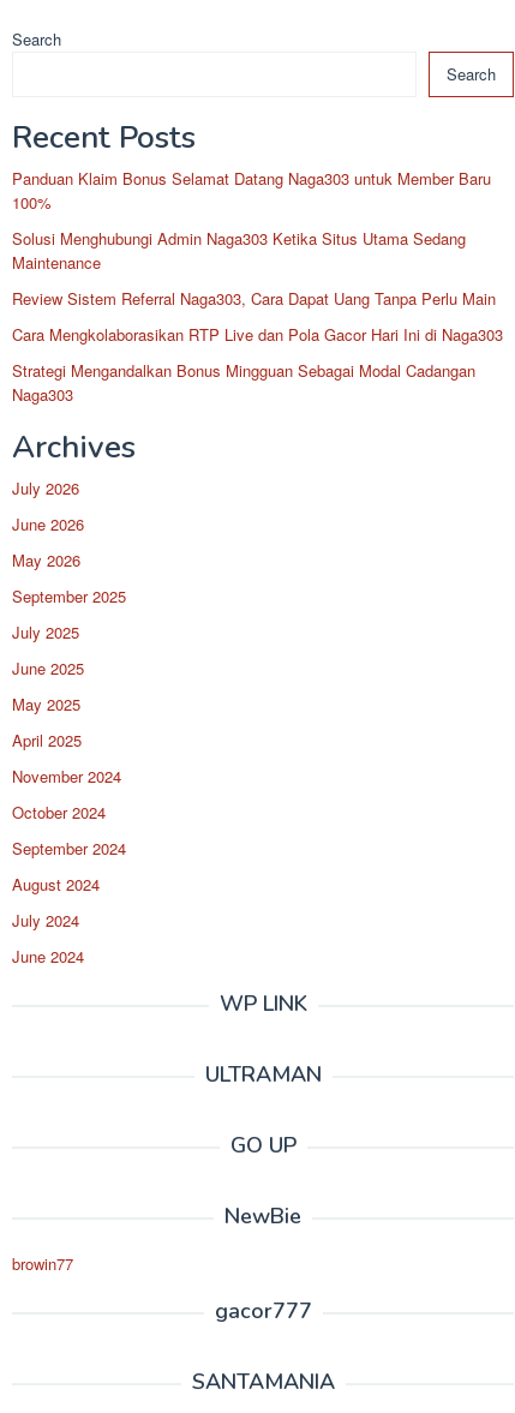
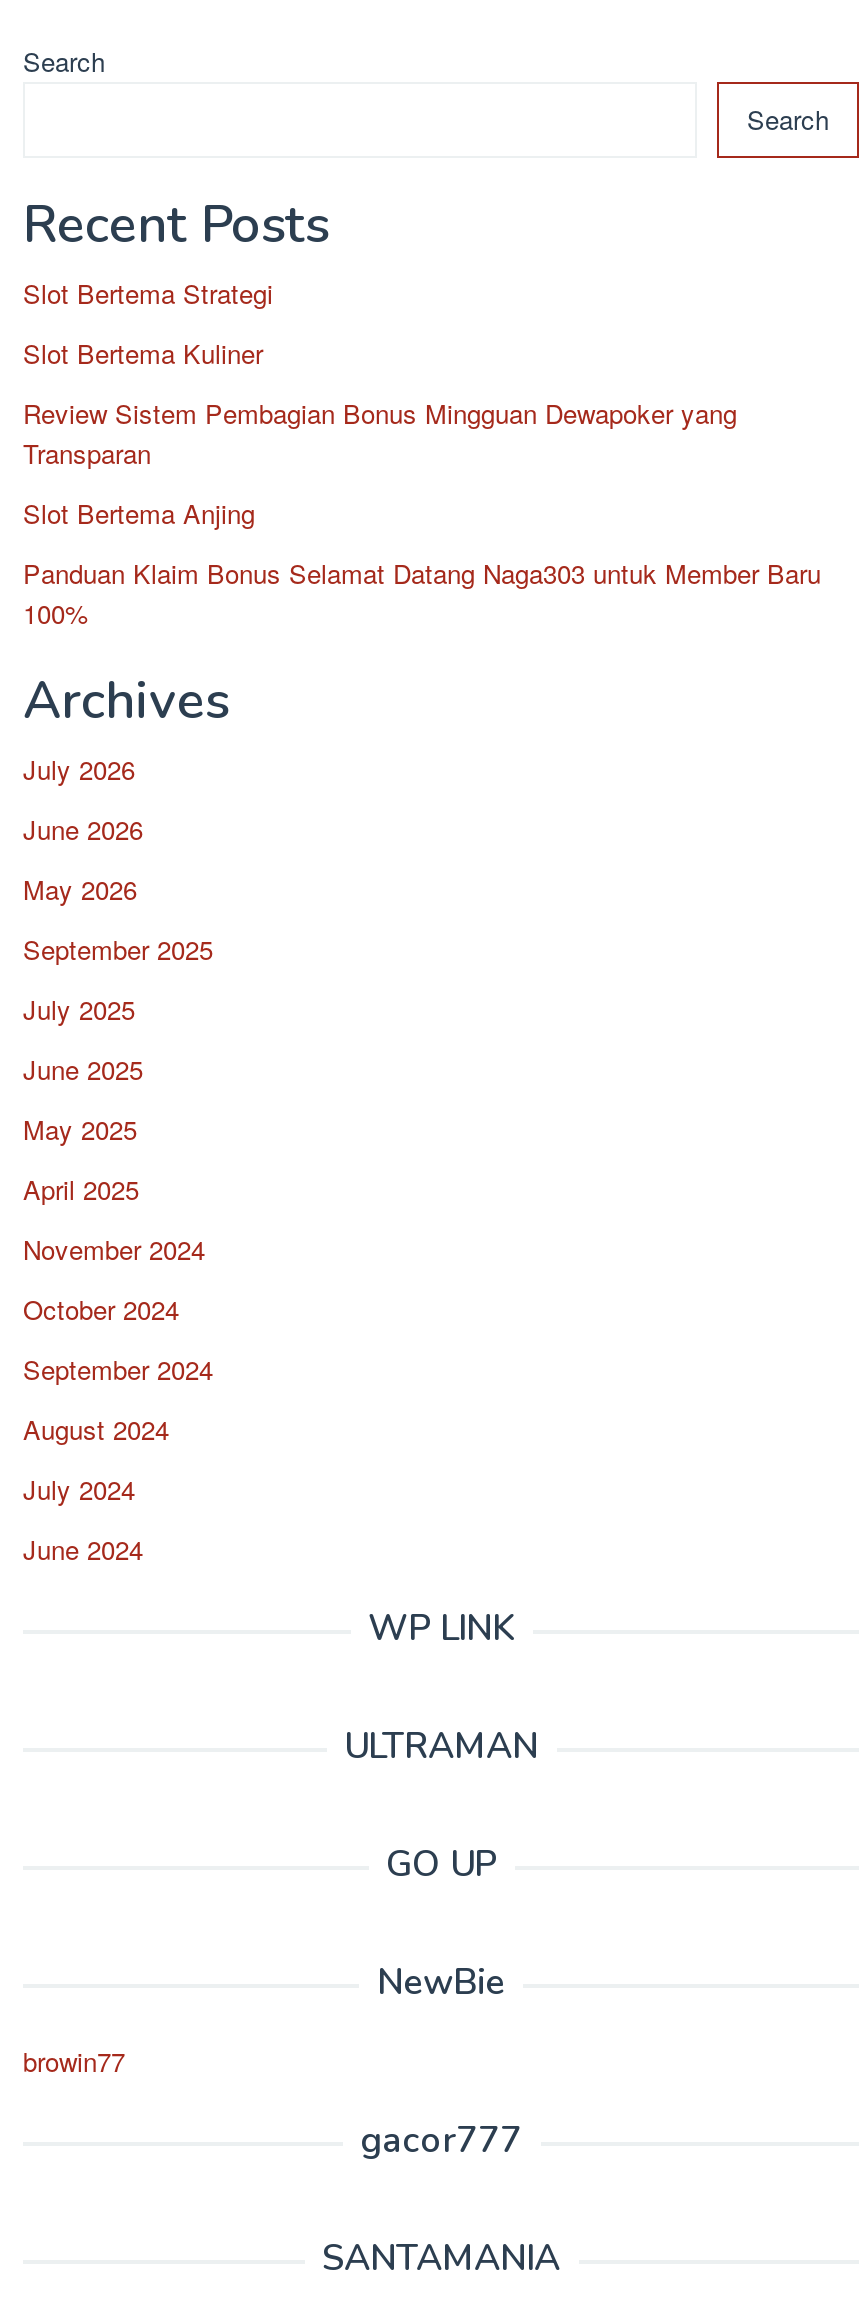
+ Slot Bertema Strategi
+ Slot Bertema Kuliner
+ Review Sistem Pembagian Bonus Mingguan Dewapoker yang
+ Transparan
+ Slot Bertema Anjing

moved down: Panduan Klaim Bonus Selamat Datang Naga303 untuk Member Baru | 100%

- Solusi Menghubungi Admin Naga303 Ketika Situs Utama Sedang
- Maintenance
- Review Sistem Referral Naga303, Cara Dapat Uang Tanpa Perlu Main
- Cara Mengkolaborasikan RTP Live dan Pola Gacor Hari Ini di Naga303
- Strategi Mengandalkan Bonus Mingguan Sebagai Modal Cadangan
- Naga303
